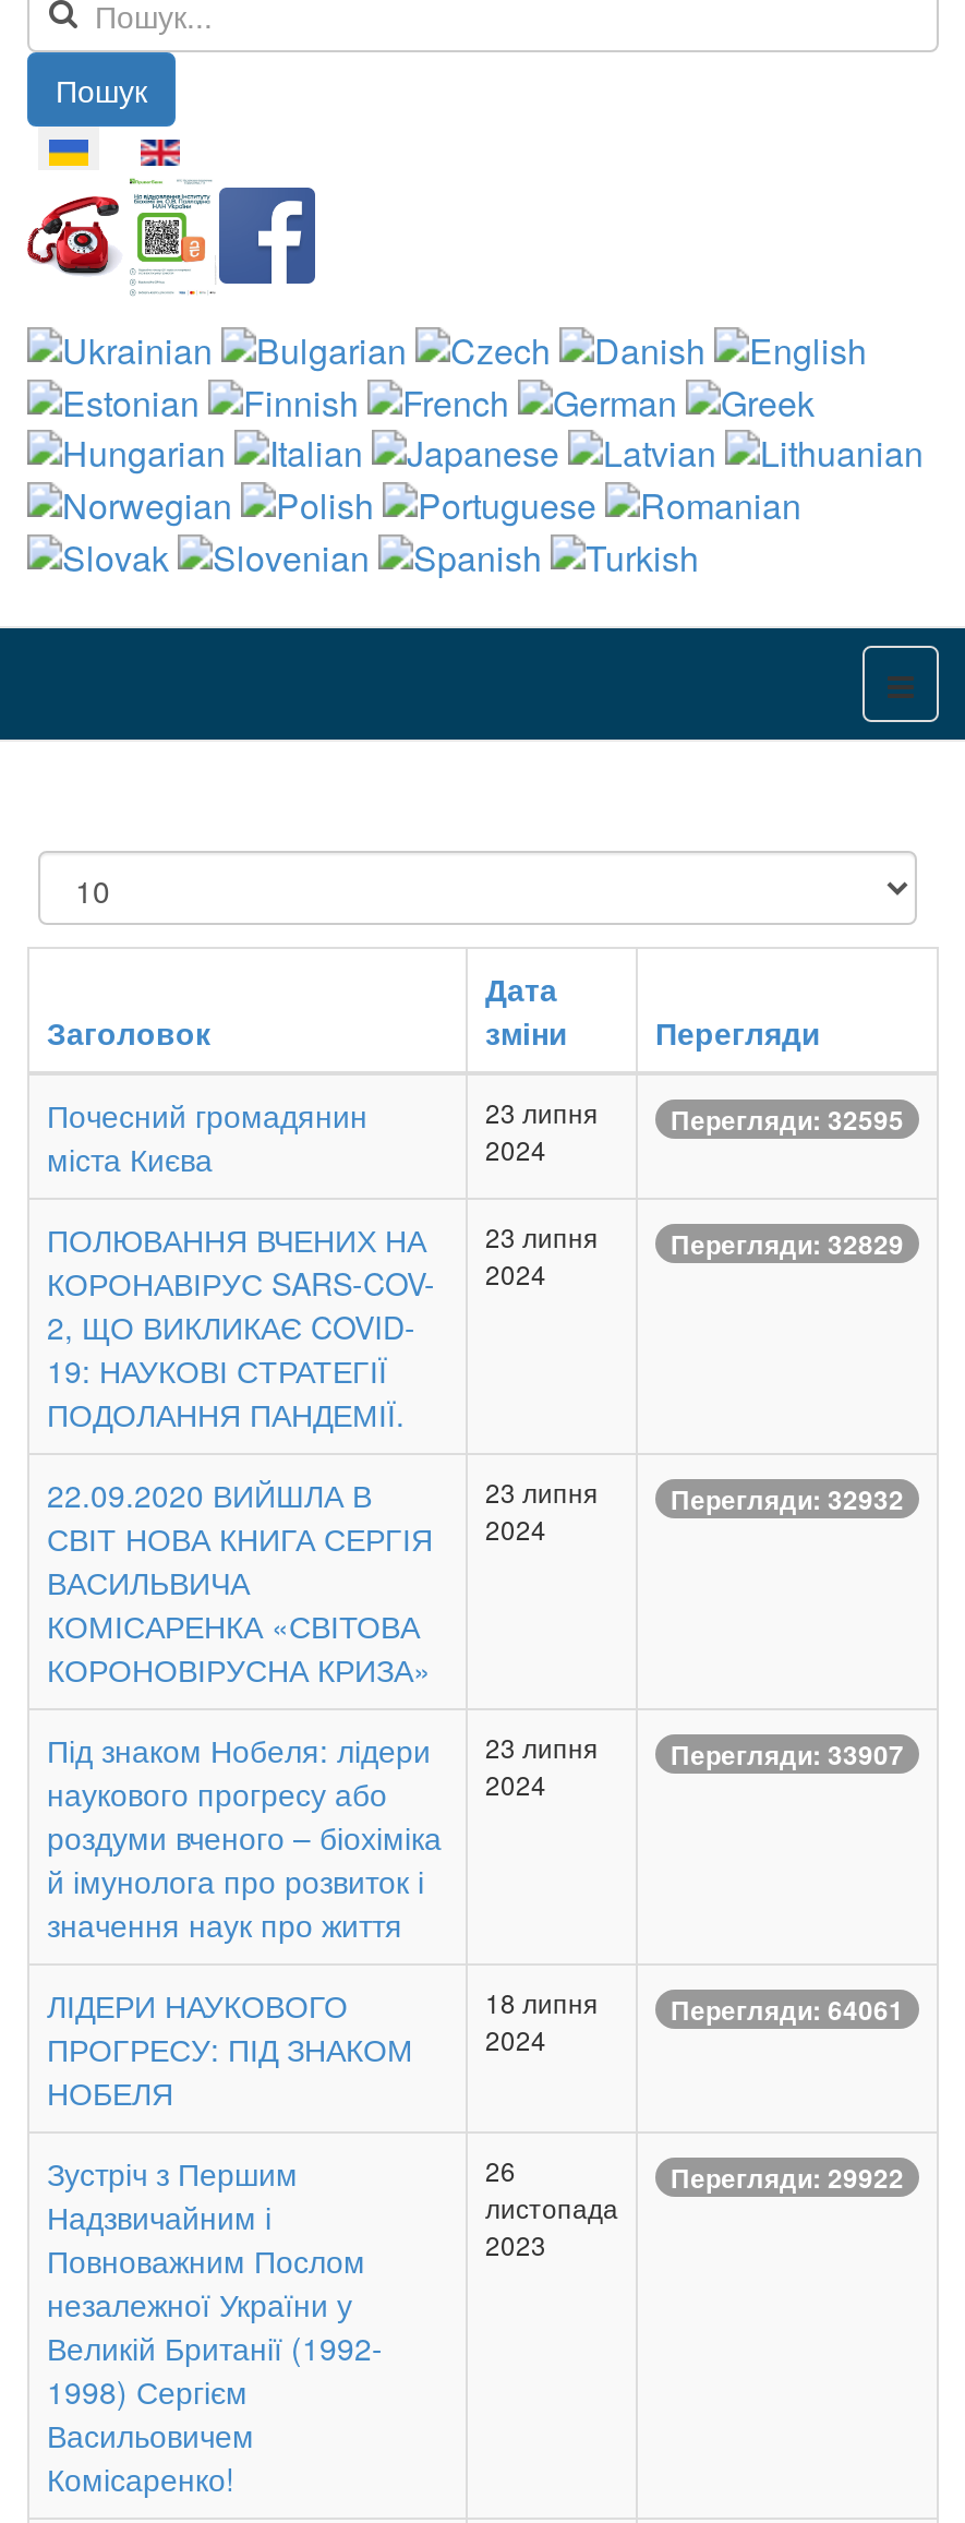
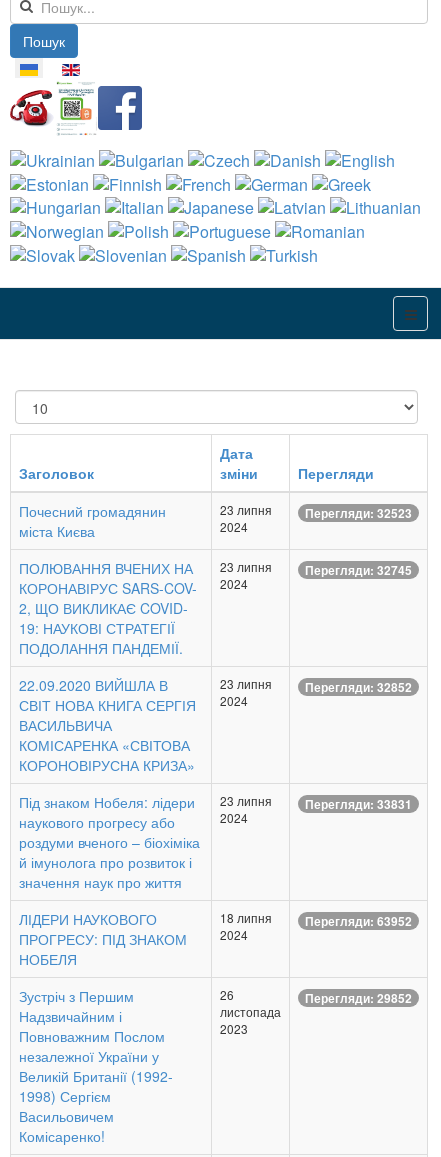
- 23 липня Перегляди: 32595
+ 23 липня Перегляди: 32523

- ПОЛЮВАННЯ ВЧЕНИХ НА 23 липня Перегляди: 32829
+ ПОЛЮВАННЯ ВЧЕНИХ НА 23 липня Перегляди: 32745

- 23 липня Перегляди: 32932
+ 23 липня Перегляди: 32852

- Під знаком Нобеля: лідери 23 липня Перегляди: 33907
+ Під знаком Нобеля: лідери 23 липня Перегляди: 33831

- 18 липня Перегляди: 64061
+ 18 липня Перегляди: 63952

- Перегляди: 29922
+ Перегляди: 29852
